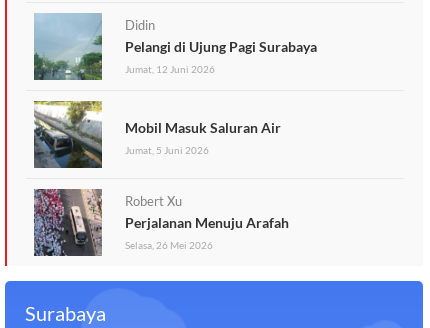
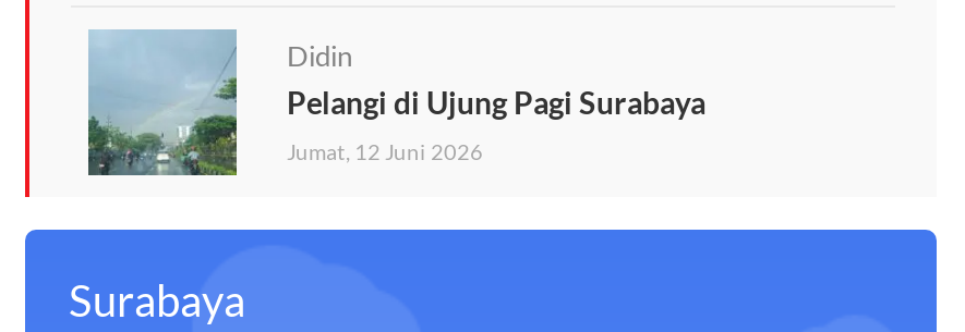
- [image]
- Mobil Masuk Saluran Air
- Jumat, 5 Juni 2026
- Robert Xu
- Perjalanan Menuju Arafah
- Selasa, 26 Mei 2026

- [image]
